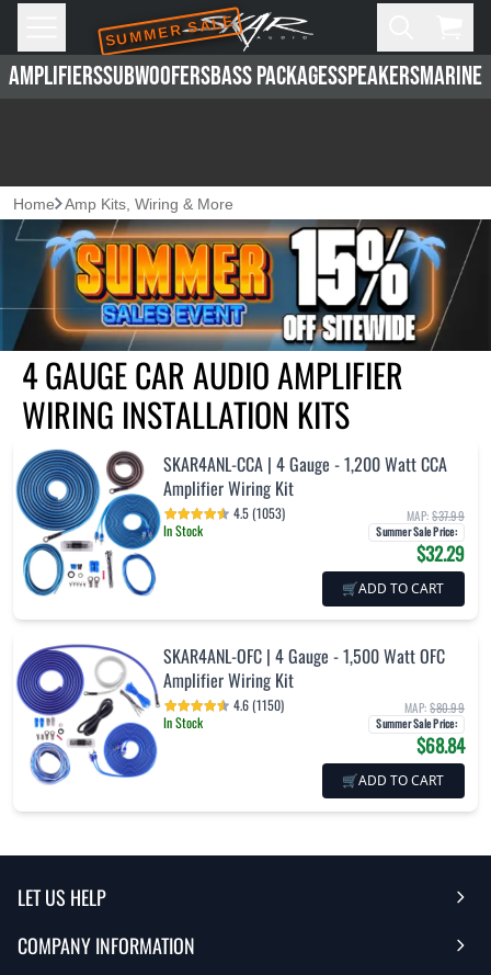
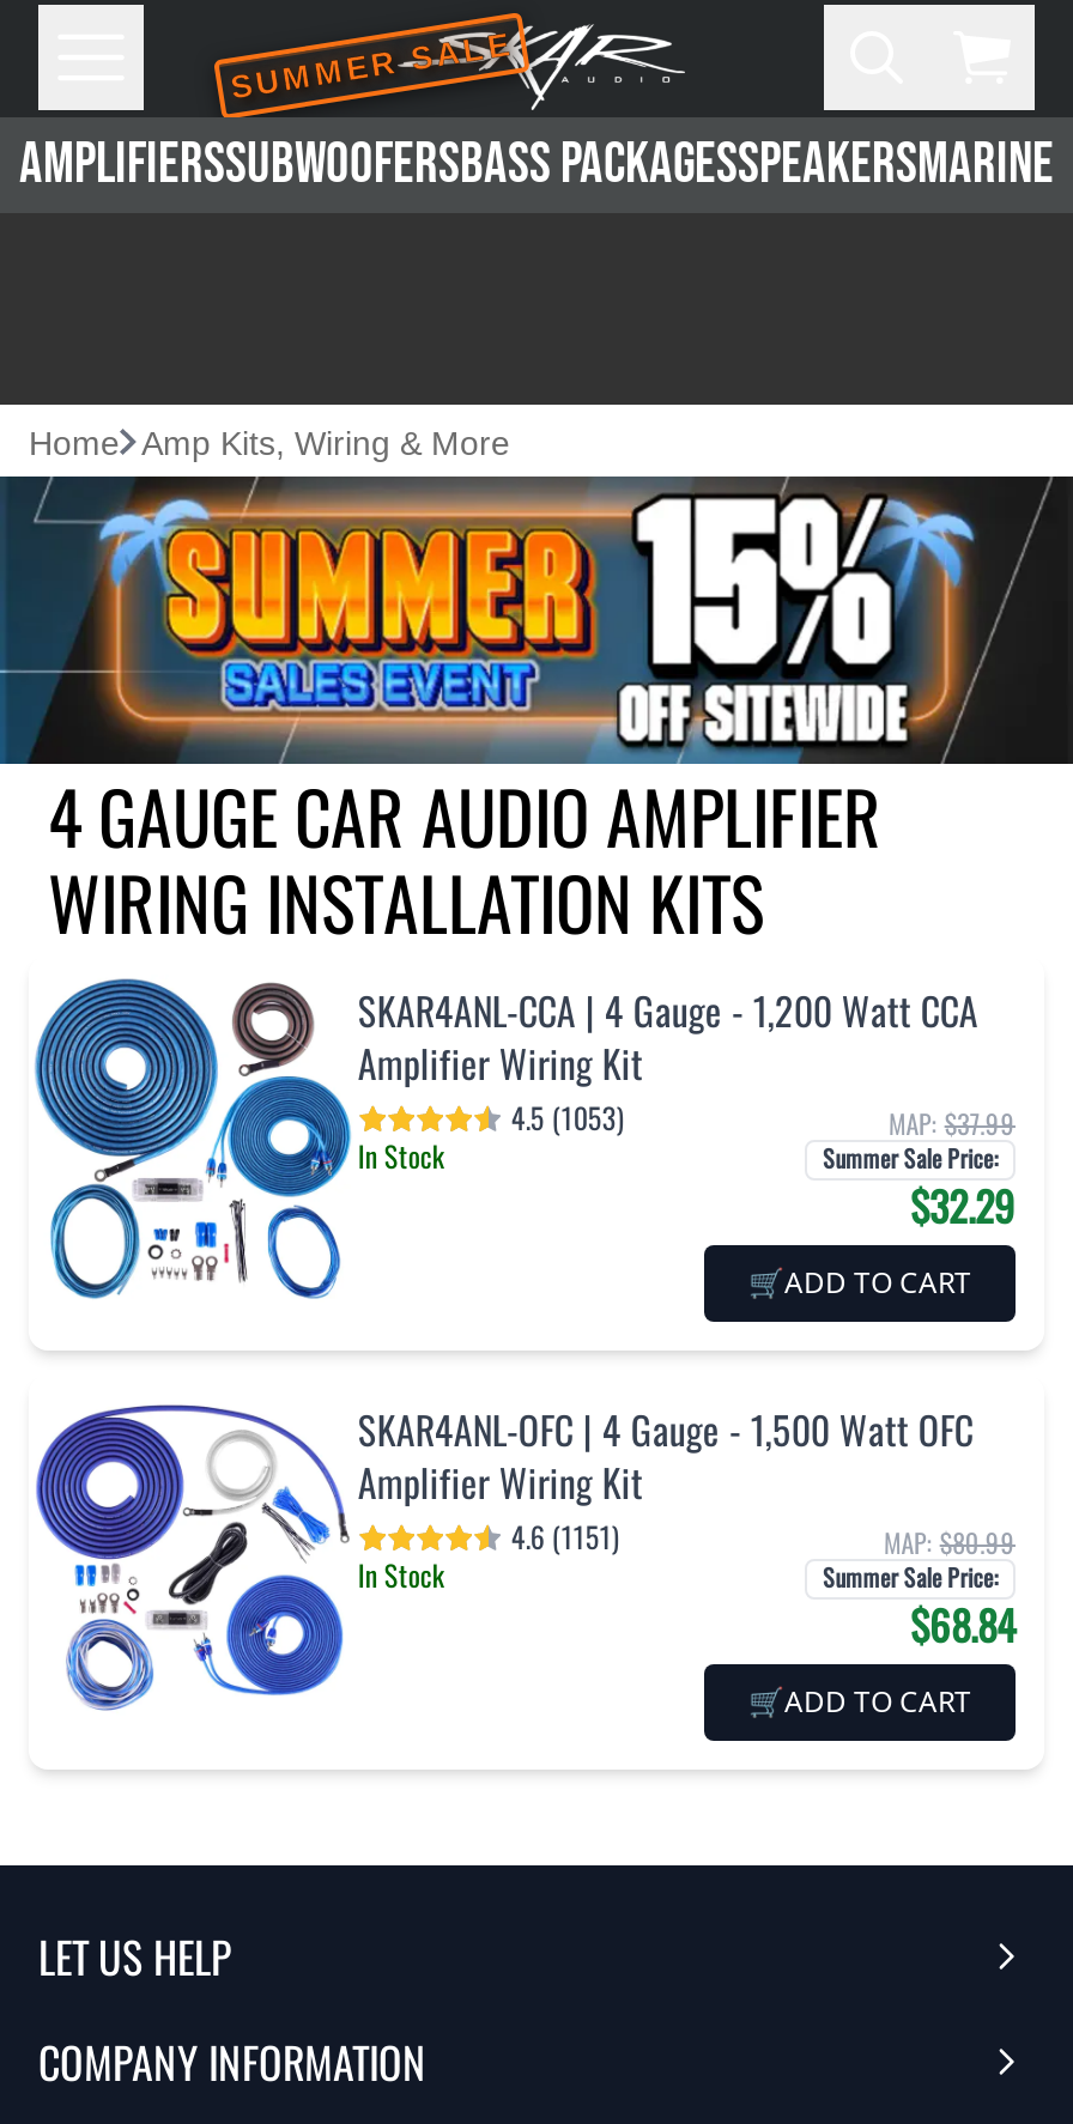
- 4.6 (1150)
+ 4.6 (1151)
